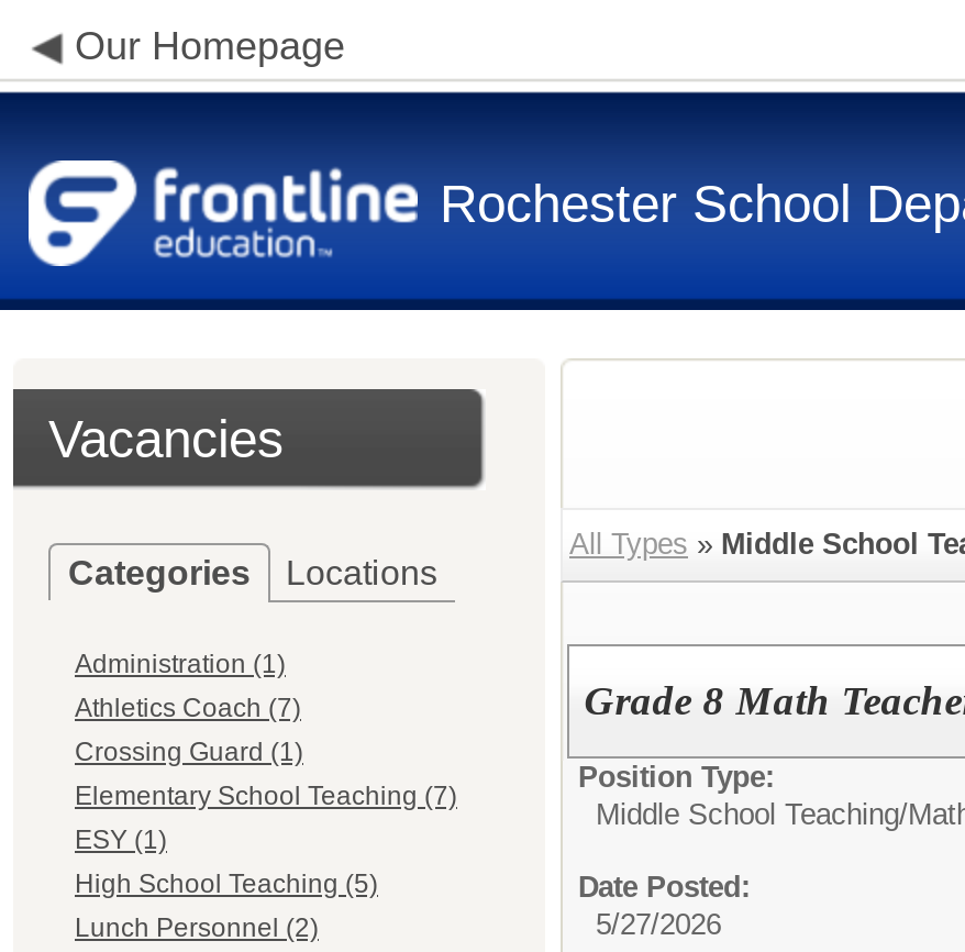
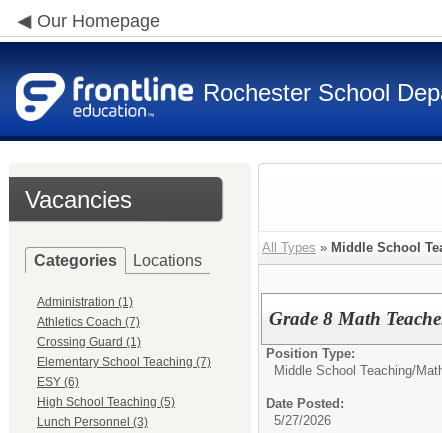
- ESY (1)
+ ESY (6)

- Lunch Personnel (2)
+ Lunch Personnel (3)
